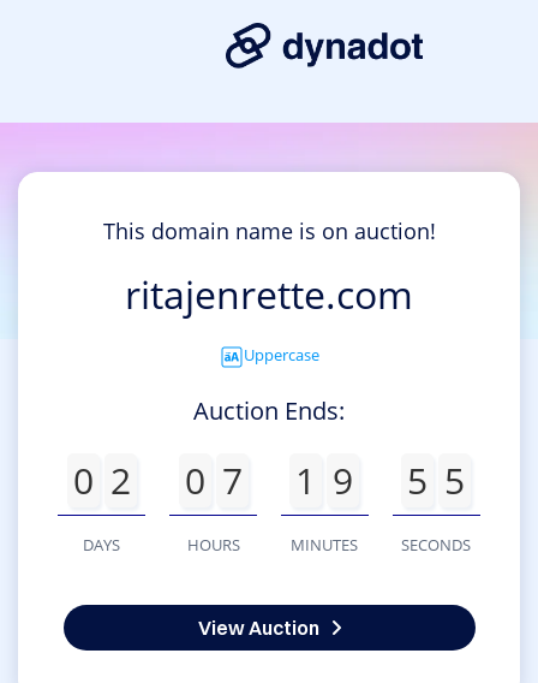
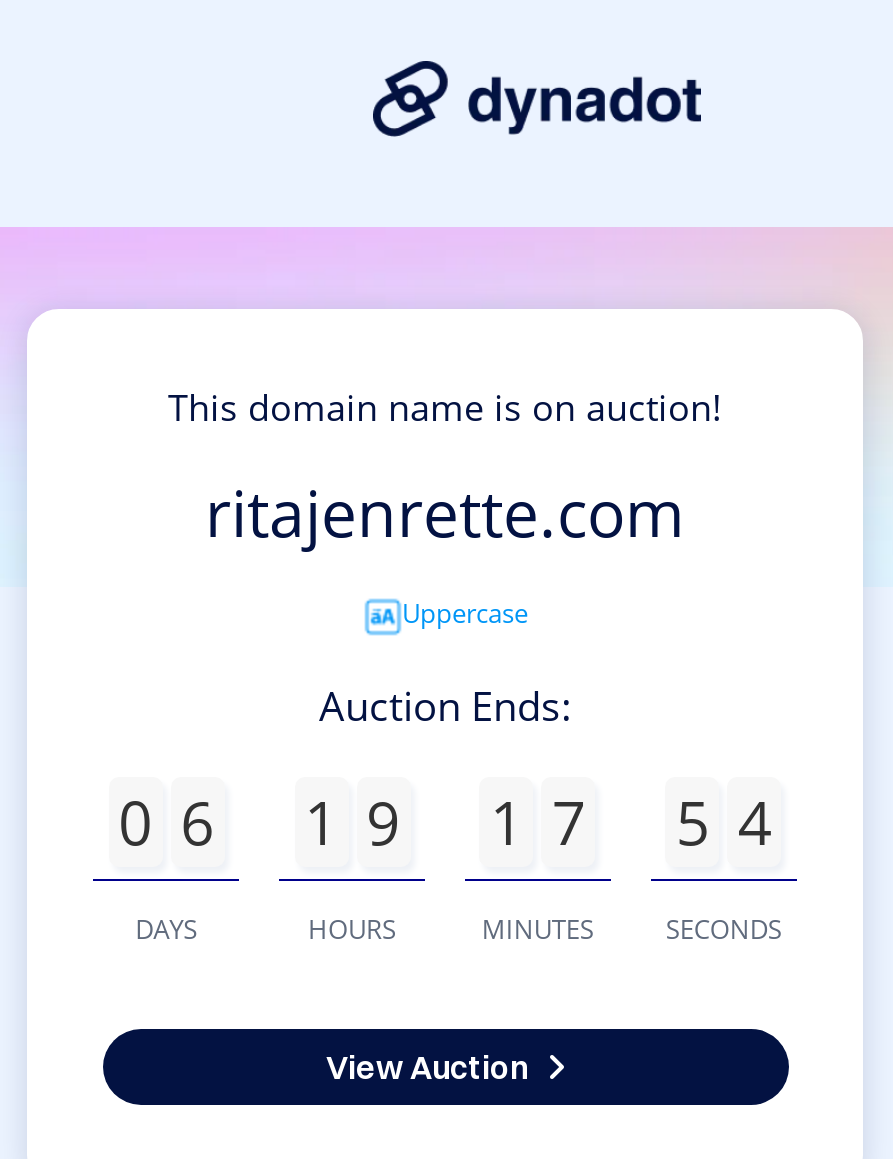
- 0 2
+ 0 6

- 0 7
+ 1 9

- 1 9
+ 1 7

- 5 5
+ 5 4
